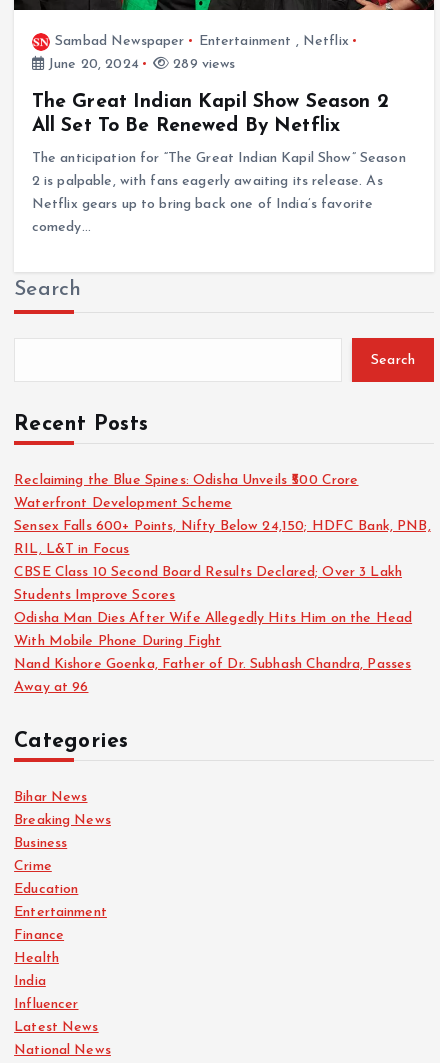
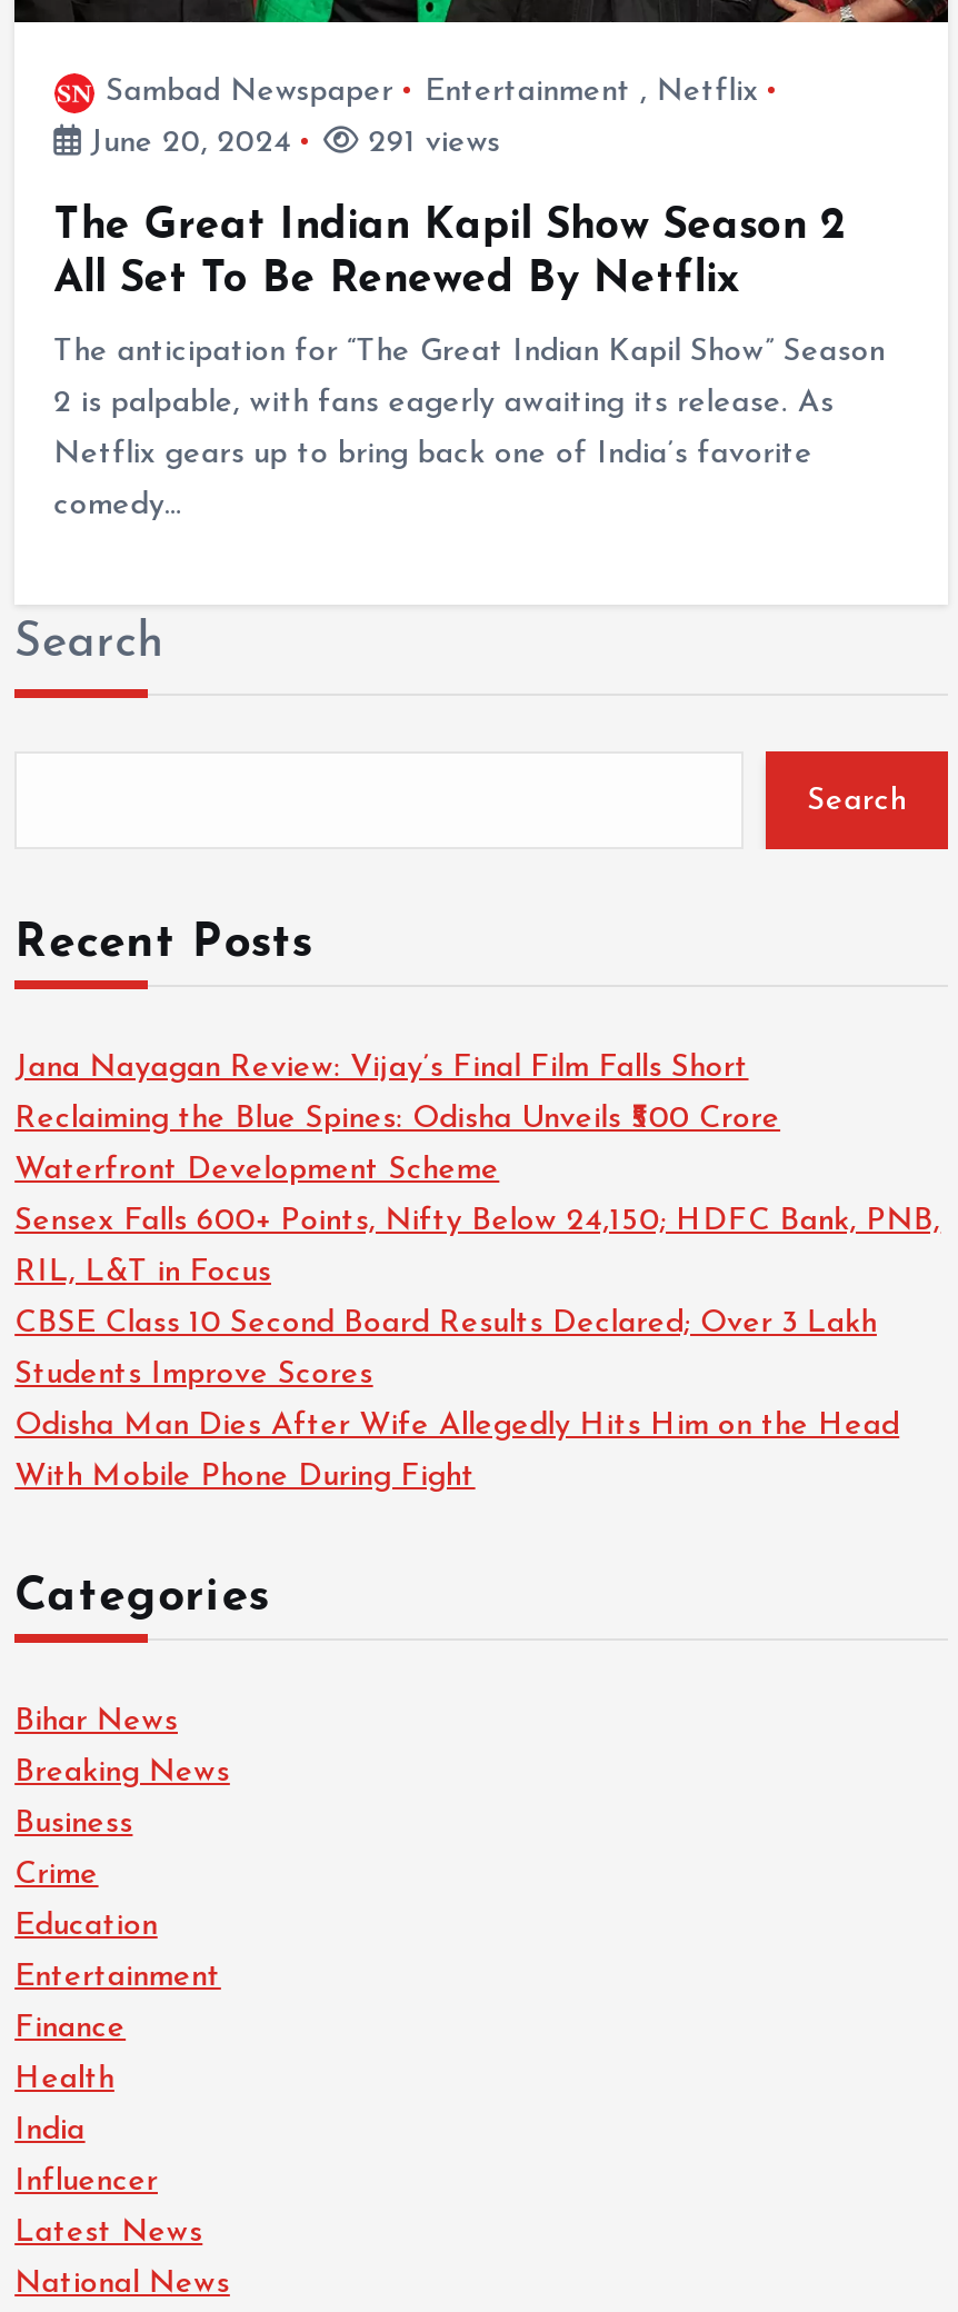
- 289 views
+ 291 views

+ Jana Nayagan Review: Vijay’s Final Film Falls Short

moved down: Waterfront Development Scheme | Sensex Falls 600+ Points, Nifty Below 24,150; HDFC Bank, PNB, | RIL, L&T in Focus | CBSE Class 10 Second Board Results Declared; Over 3 Lakh | Students Improve Scores | Odisha Man Dies After Wife Allegedly Hits Him on the Head | With Mobile Phone During Fight

- Nand Kishore Goenka, Father of Dr. Subhash Chandra, Passes
- Away at 96
